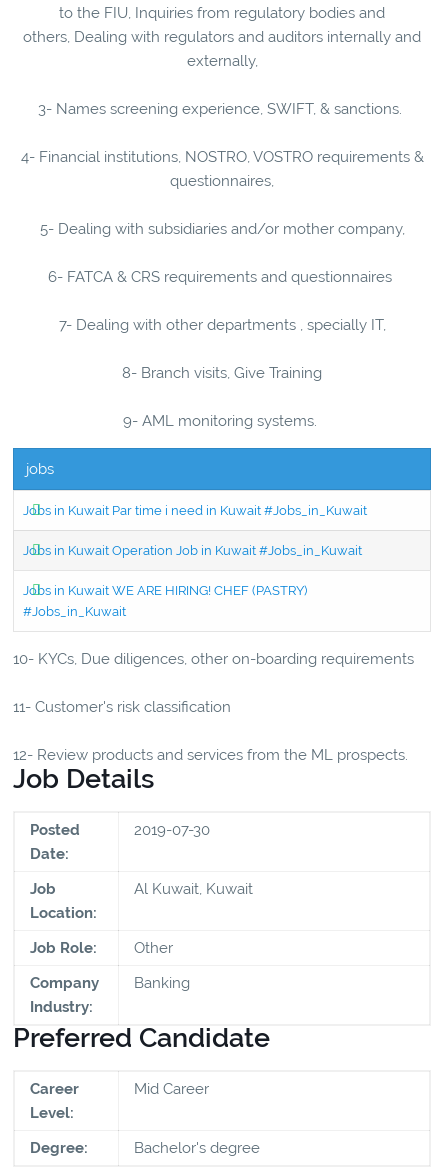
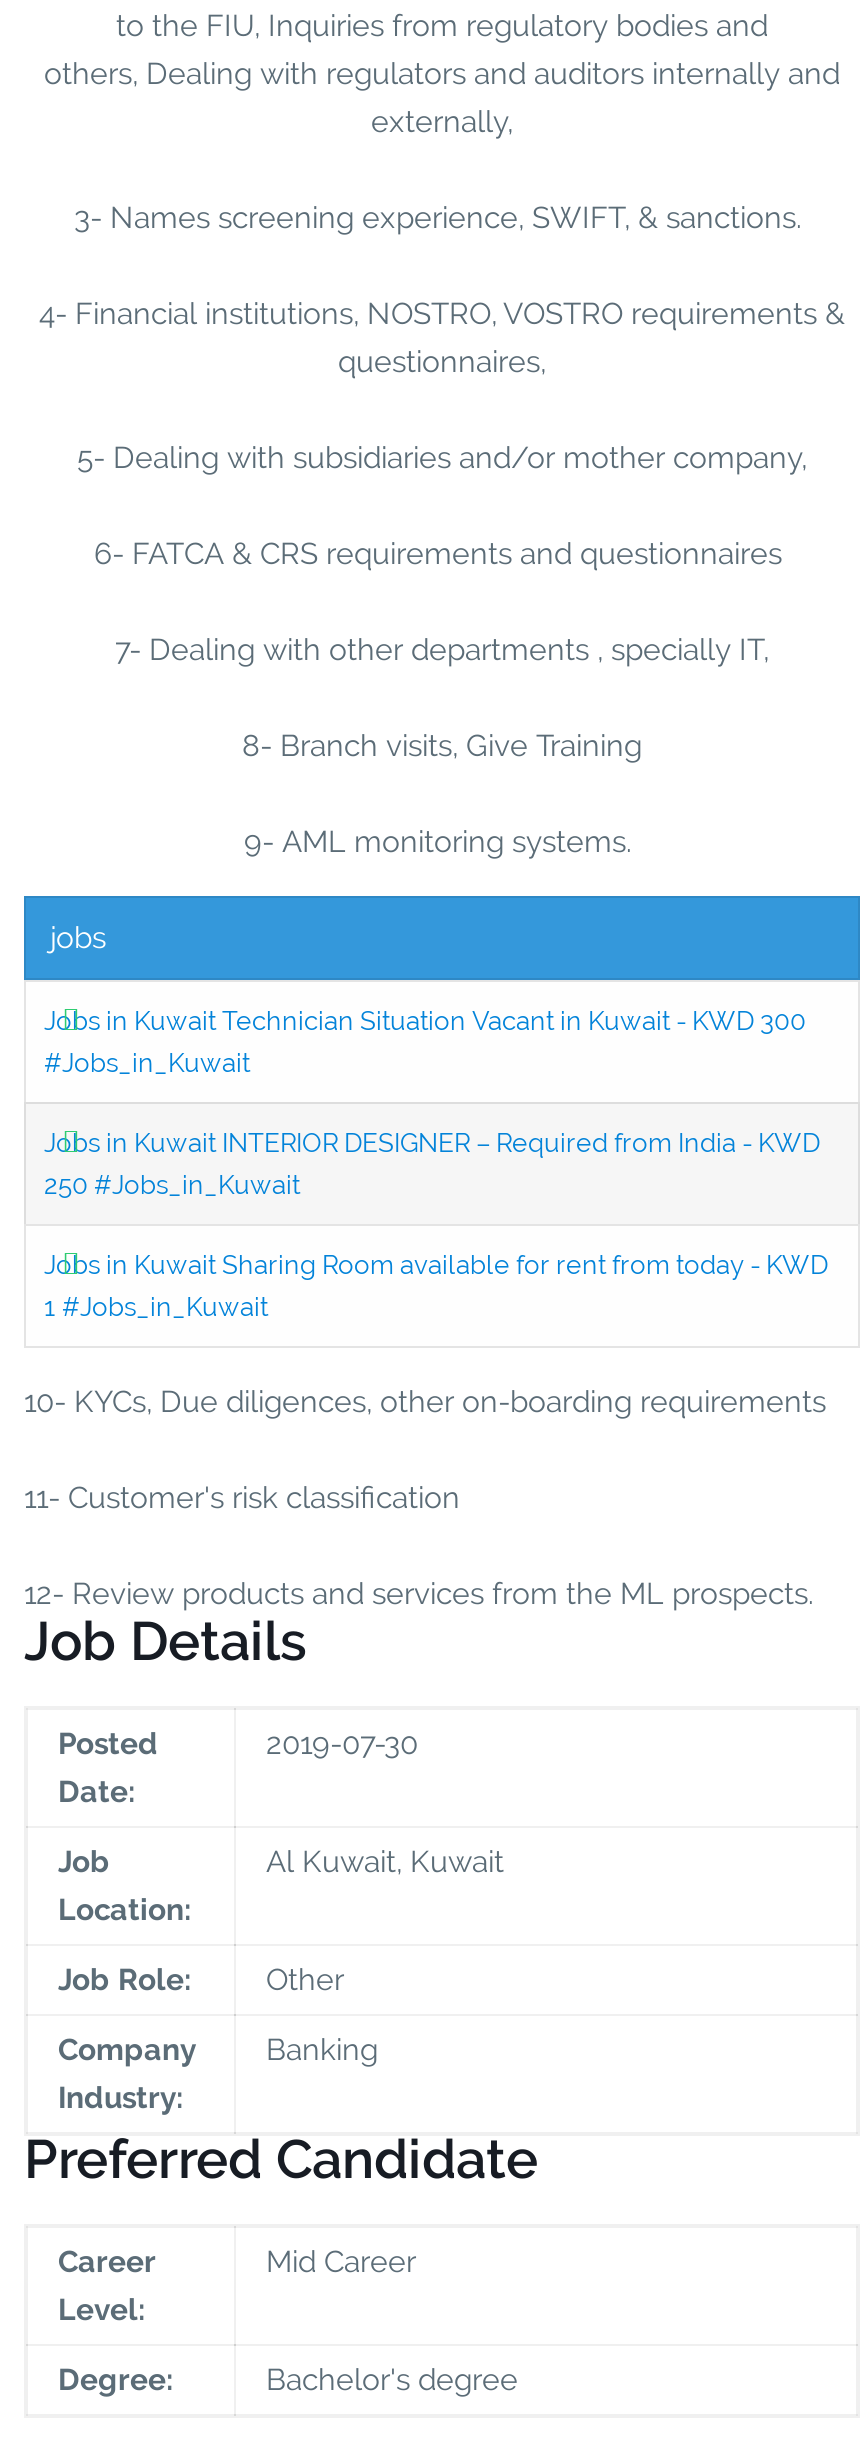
- Jobs in Kuwait Par time i need in Kuwait #Jobs_in_Kuwait
- Jobs in Kuwait Operation Job in Kuwait #Jobs_in_Kuwait
- Jobs in Kuwait WE ARE HIRING! CHEF (PASTRY)
+ Jobs in Kuwait Technician Situation Vacant in Kuwait - KWD 300

moved up: #Jobs_in_Kuwait

+ Jobs in Kuwait INTERIOR DESIGNER – Required from India - KWD
+ 250 #Jobs_in_Kuwait
+ Jobs in Kuwait Sharing Room available for rent from today - KWD
+ 1 #Jobs_in_Kuwait
